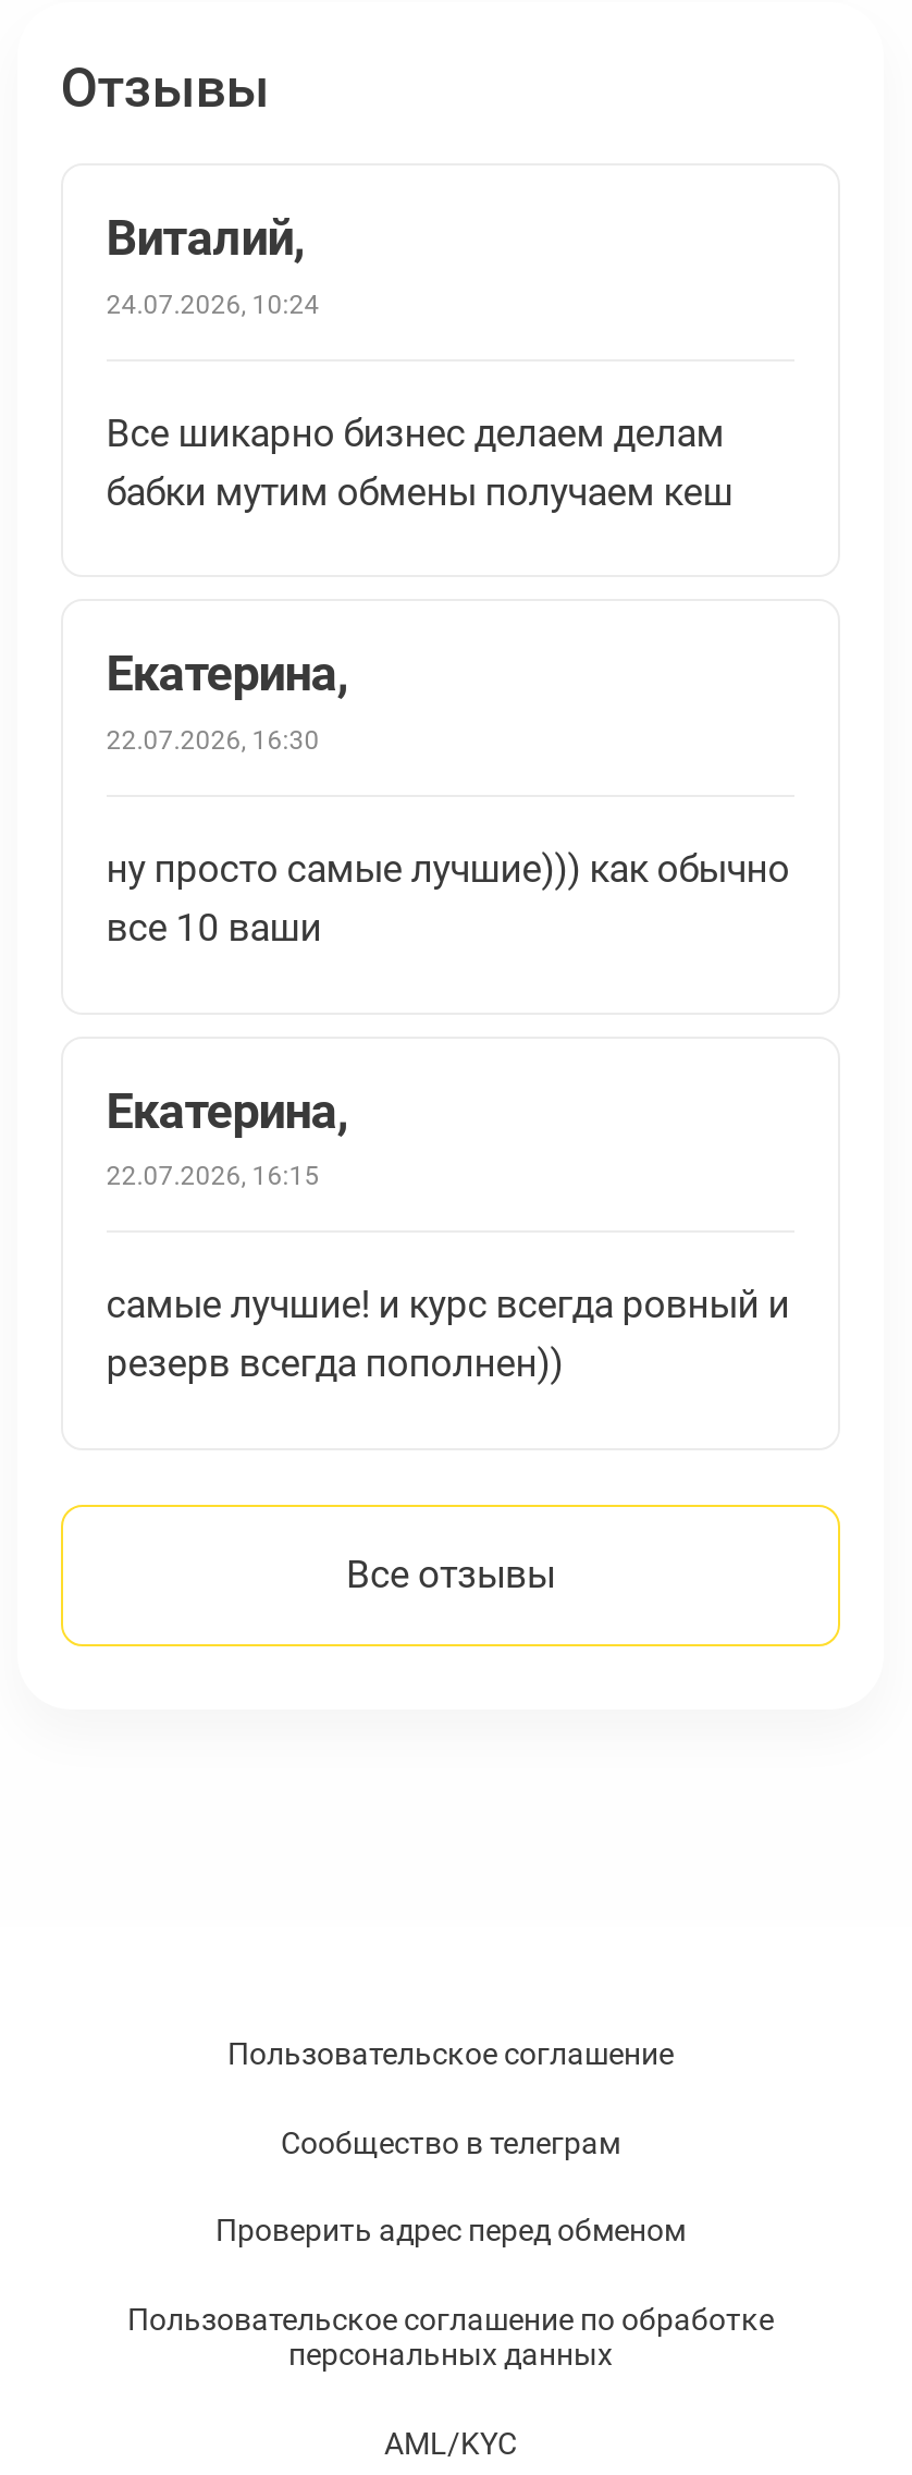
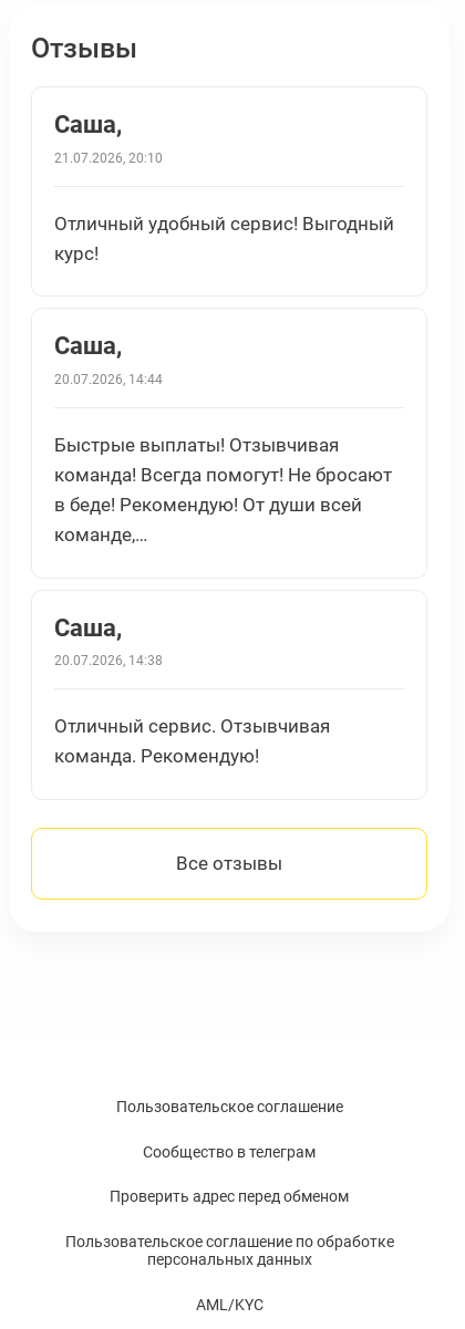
- Виталий,
- 24.07.2026, 10:24
+ Саша,
+ 21.07.2026, 20:10

- Все шикарно бизнес делаем делам
- бабки мутим обмены получаем кеш
+ Отличный удобный сервис! Выгодный
+ курс!

- Екатерина,
- 22.07.2026, 16:30
+ Саша,
+ 20.07.2026, 14:44

- ну просто самые лучшие))) как обычно
- все 10 ваши
+ Быстрые выплаты! Отзывчивая
+ команда! Всегда помогут! Не бросают
+ в беде! Рекомендую! От души всей
+ команде,…

- Екатерина,
- 22.07.2026, 16:15
+ Саша,
+ 20.07.2026, 14:38

- самые лучшие! и курс всегда ровный и
- резерв всегда пополнен))
+ Отличный сервис. Отзывчивая
+ команда. Рекомендую!
